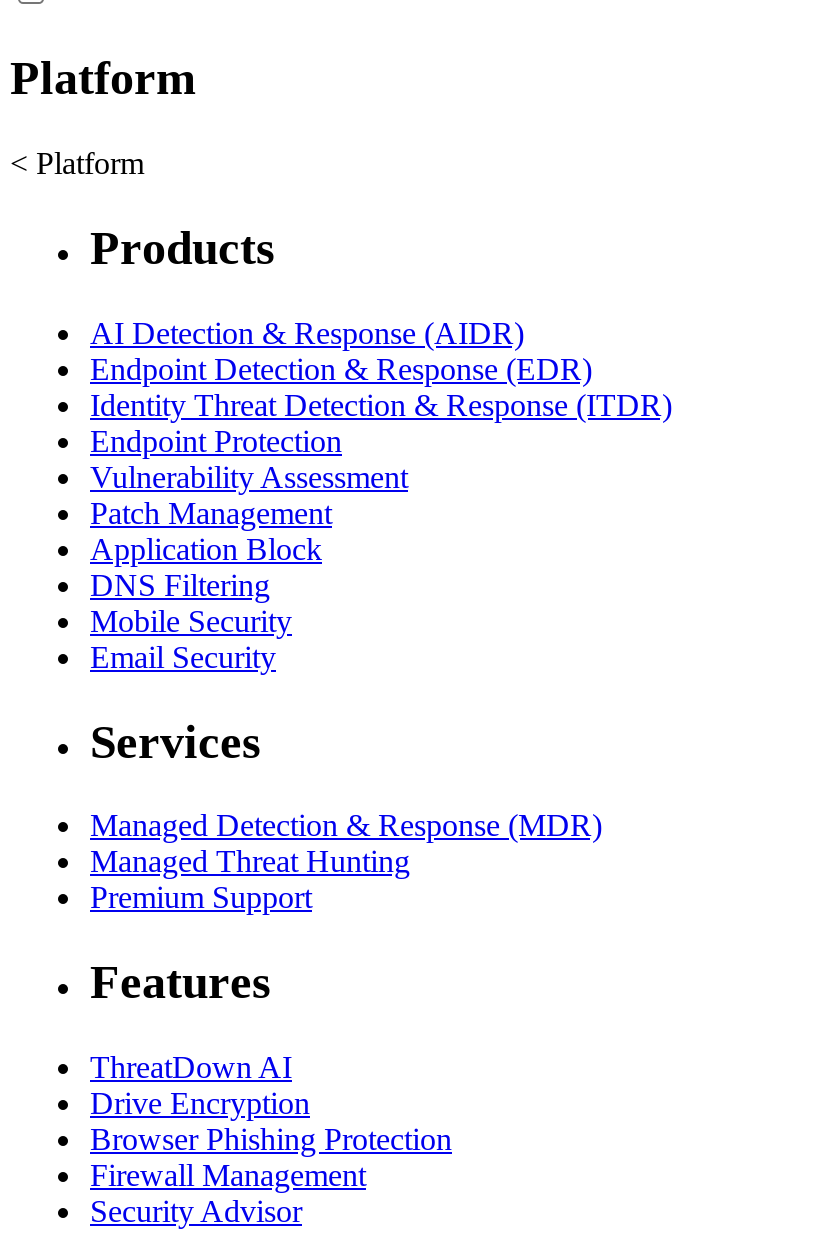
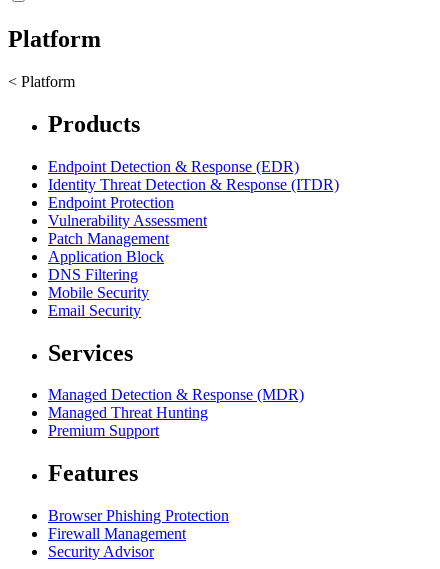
- AI Detection & Response (AIDR)

- ThreatDown AI
- Drive Encryption
